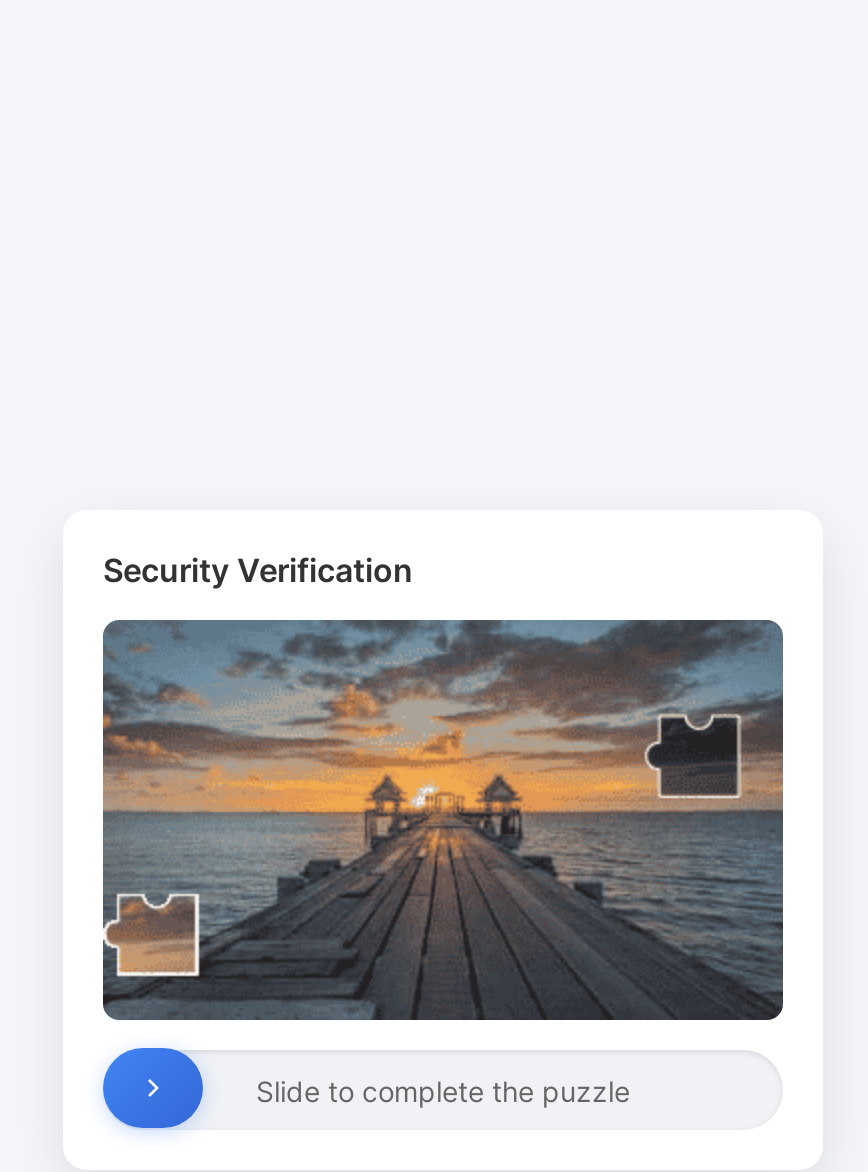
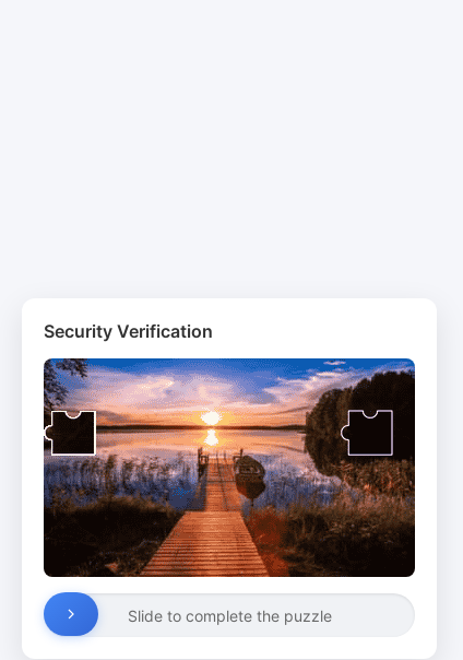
- [image]
+ [image]
